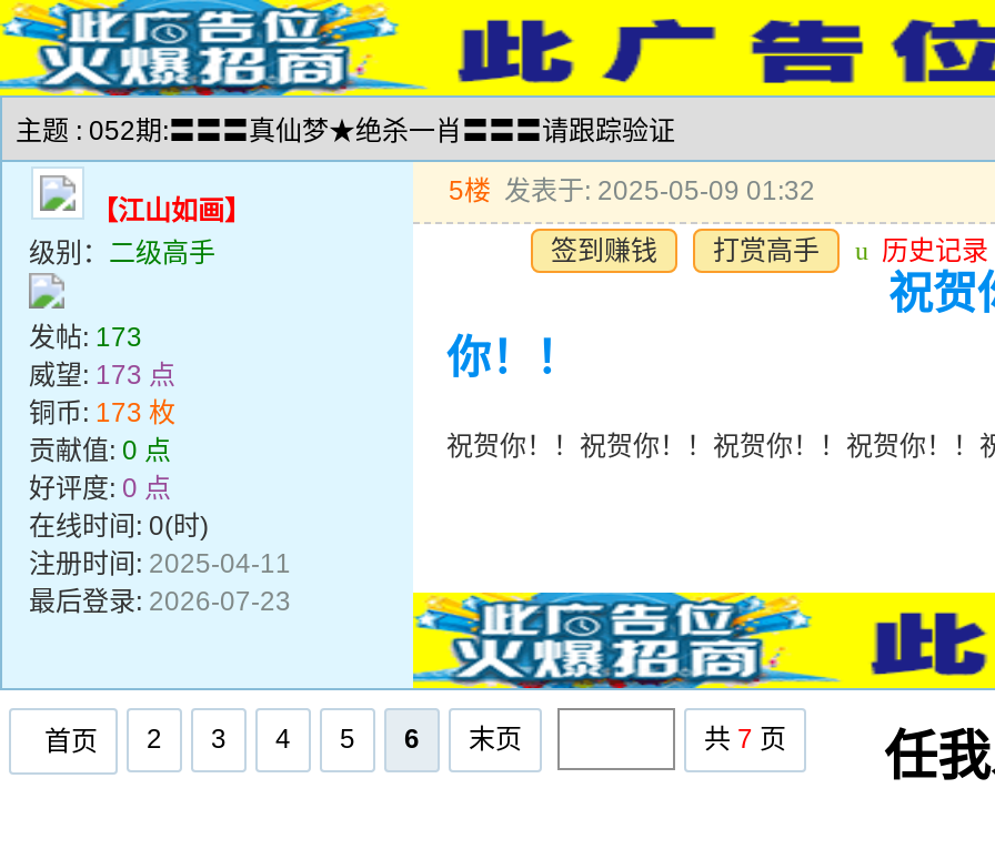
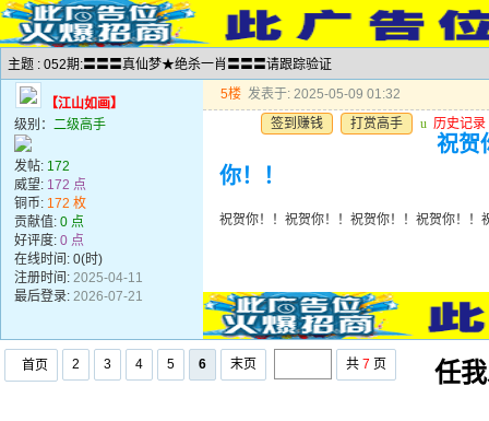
- 发帖: 173
+ 发帖: 172

- 威望: 173 点
+ 威望: 172 点

- 铜币: 173 枚
+ 铜币: 172 枚

- 最后登录: 2026-07-23
+ 最后登录: 2026-07-21
